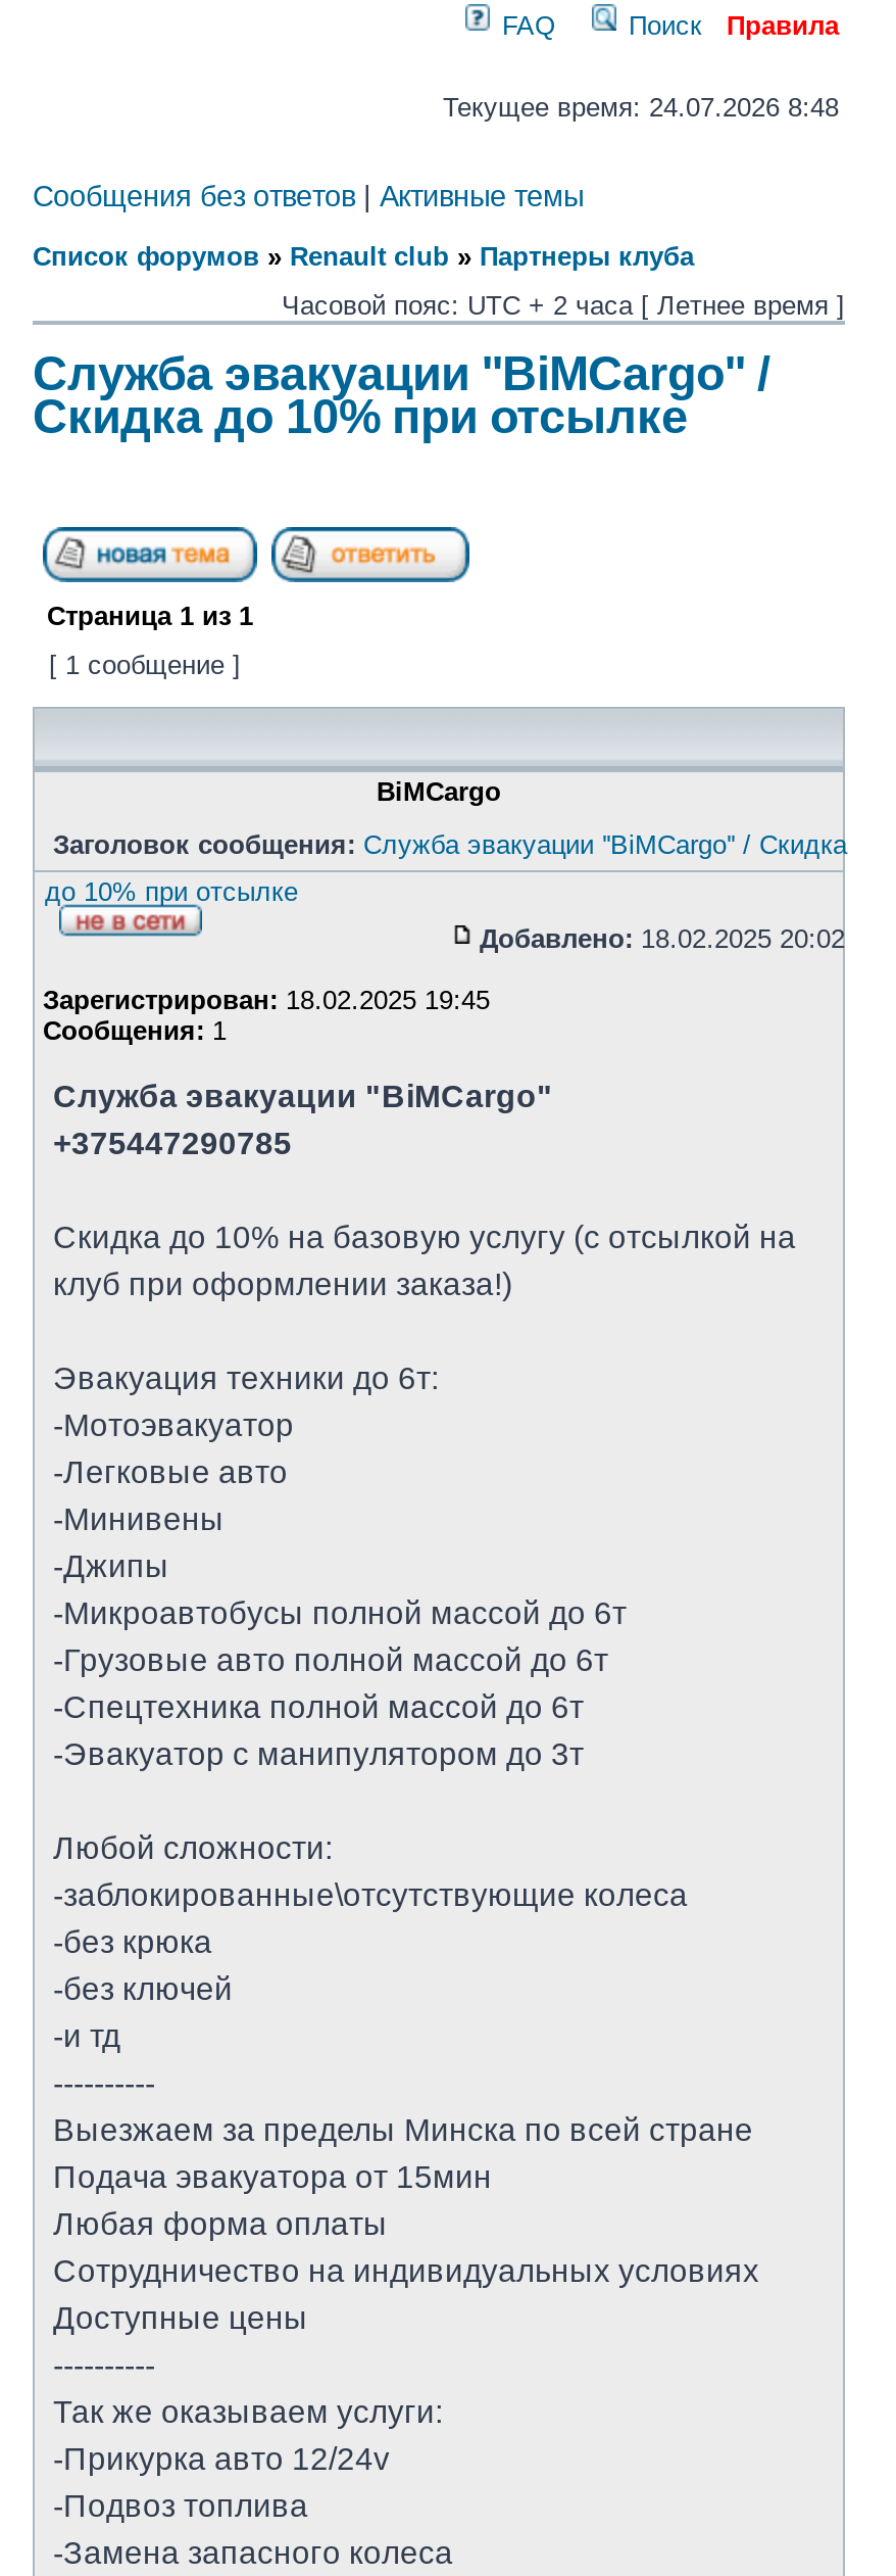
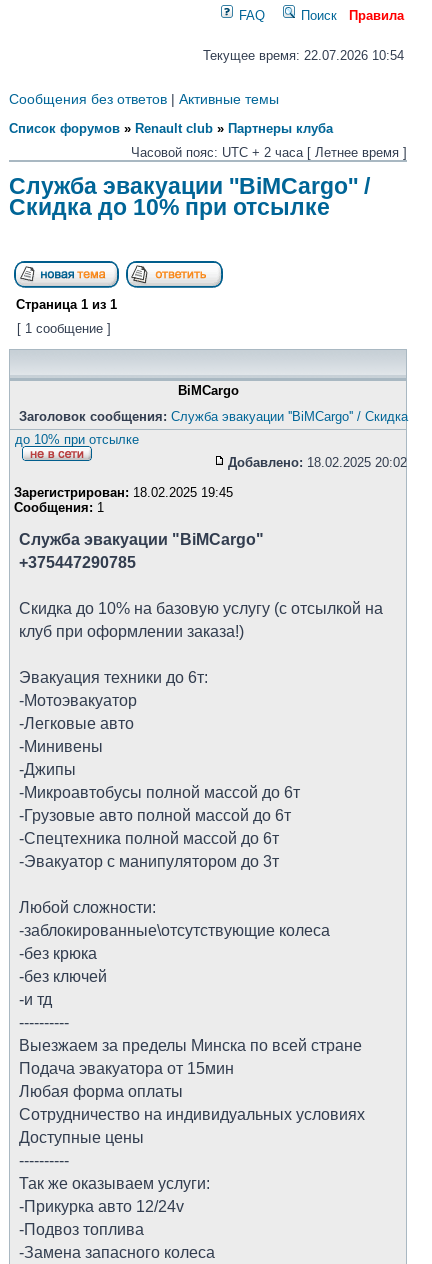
- Текущее время: 24.07.2026 8:48
+ Текущее время: 22.07.2026 10:54
